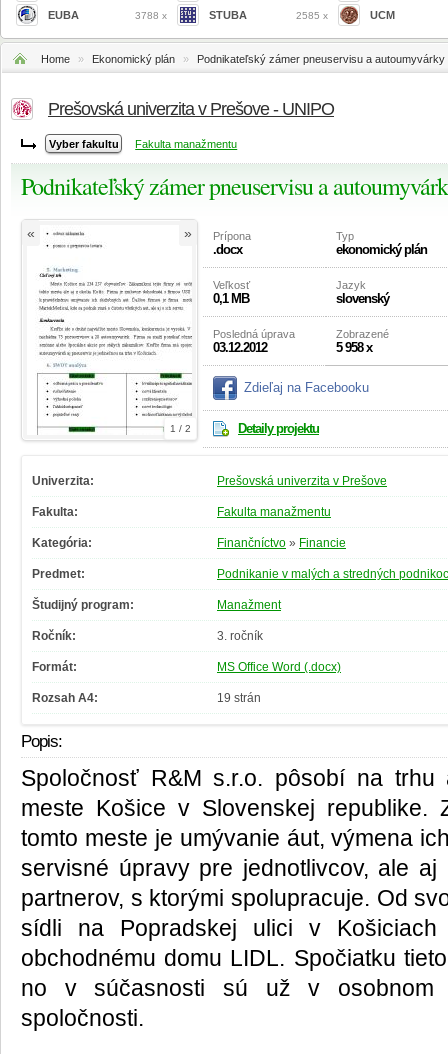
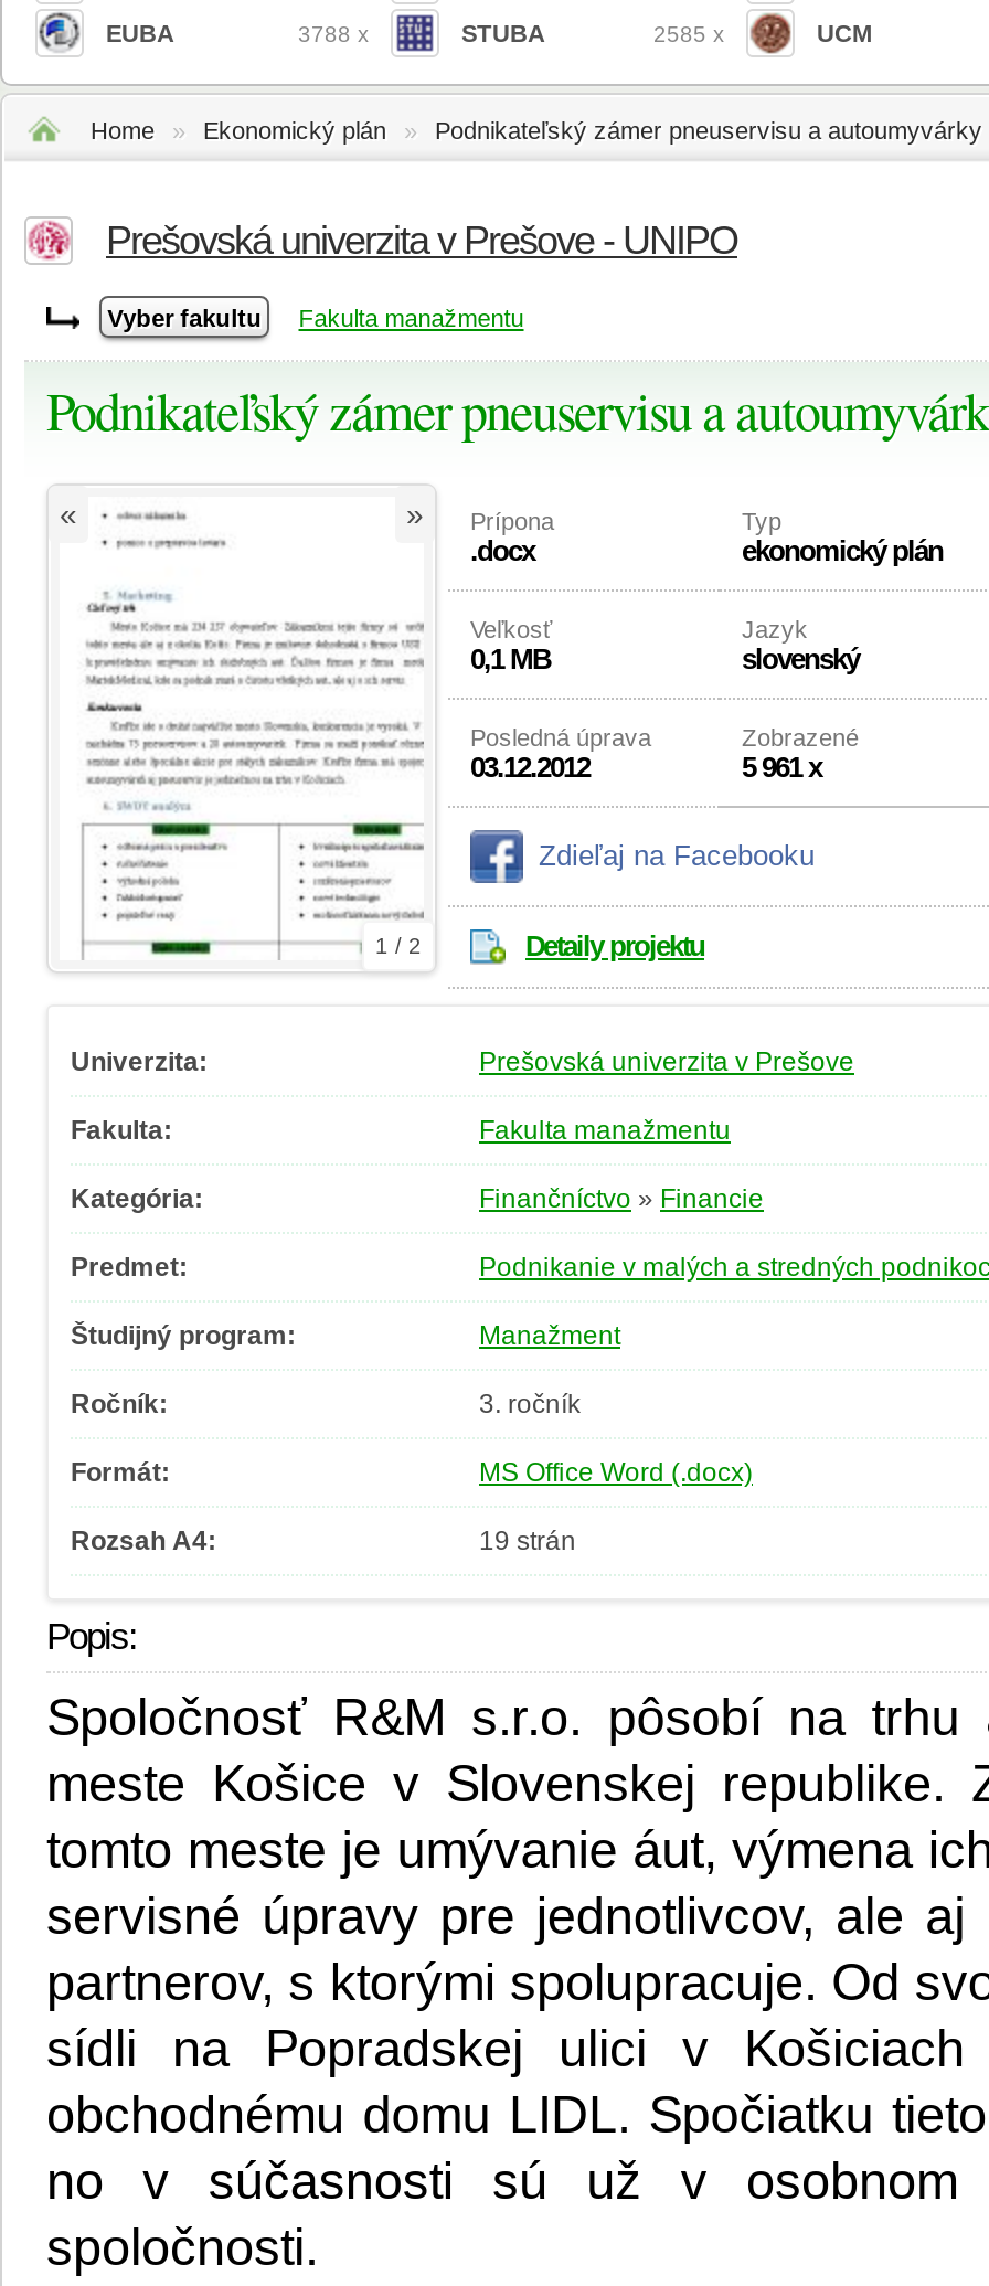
- 5 958 x
+ 5 961 x
